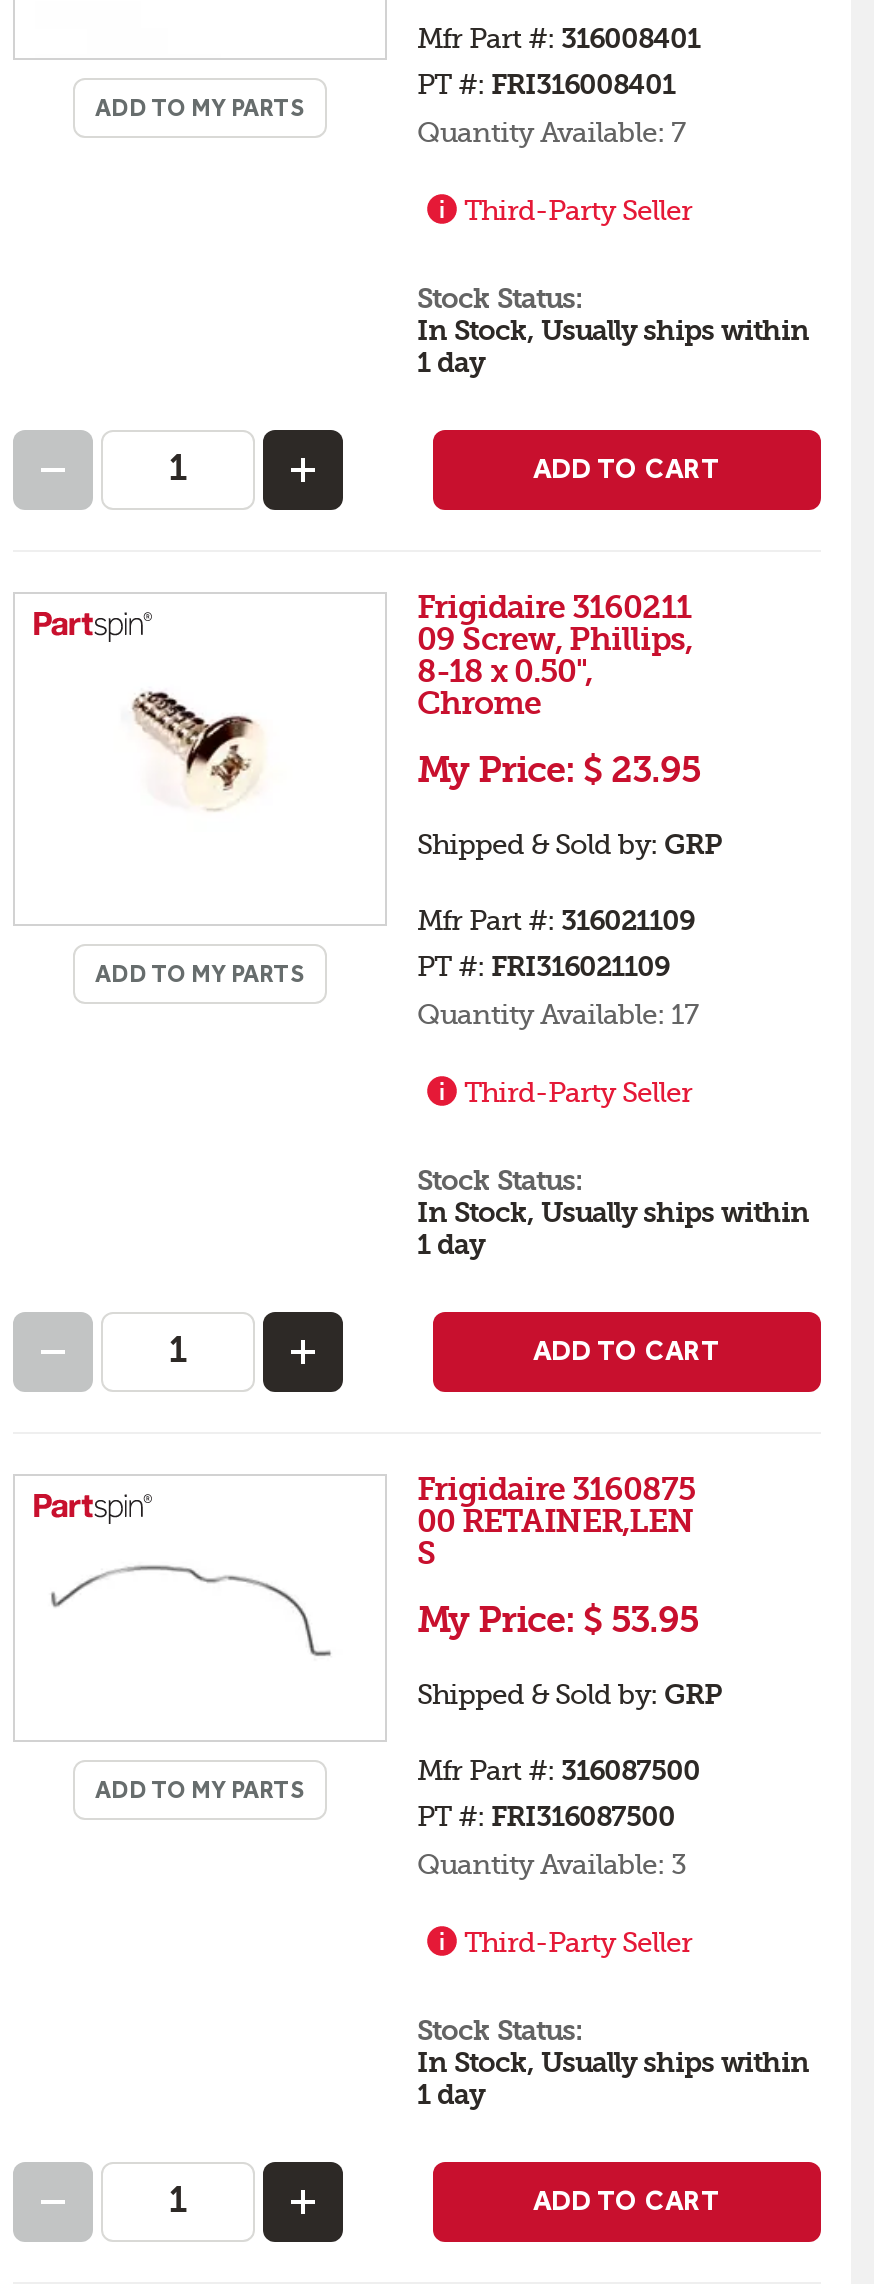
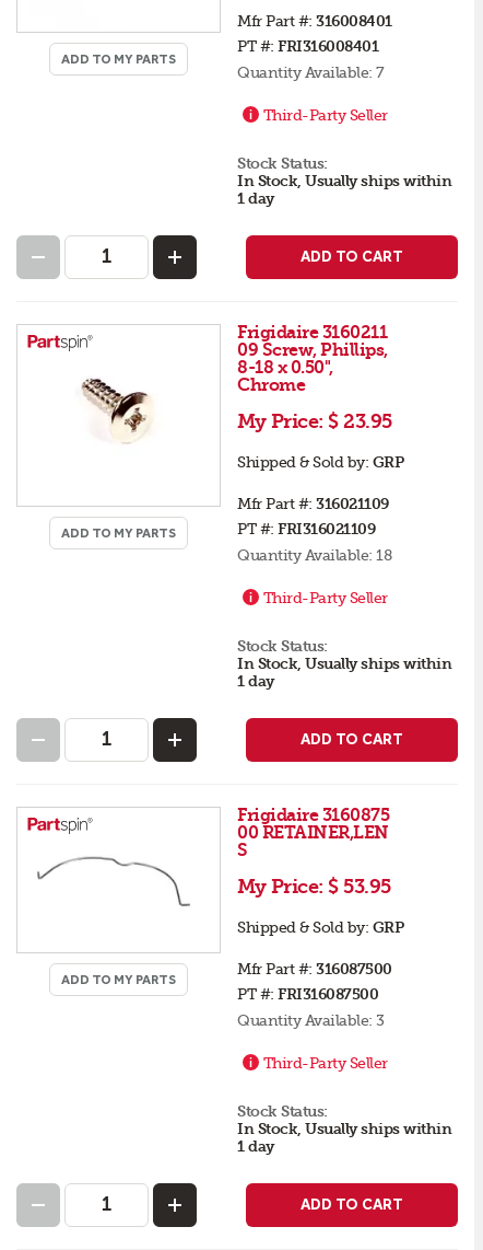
- Quantity Available: 17
+ Quantity Available: 18
